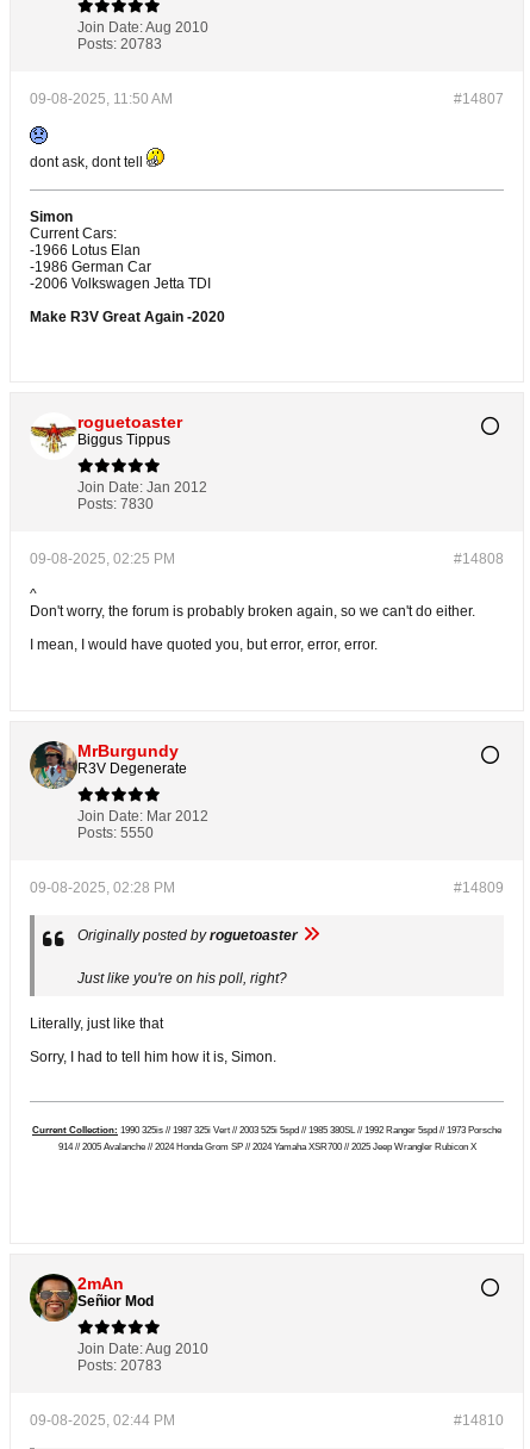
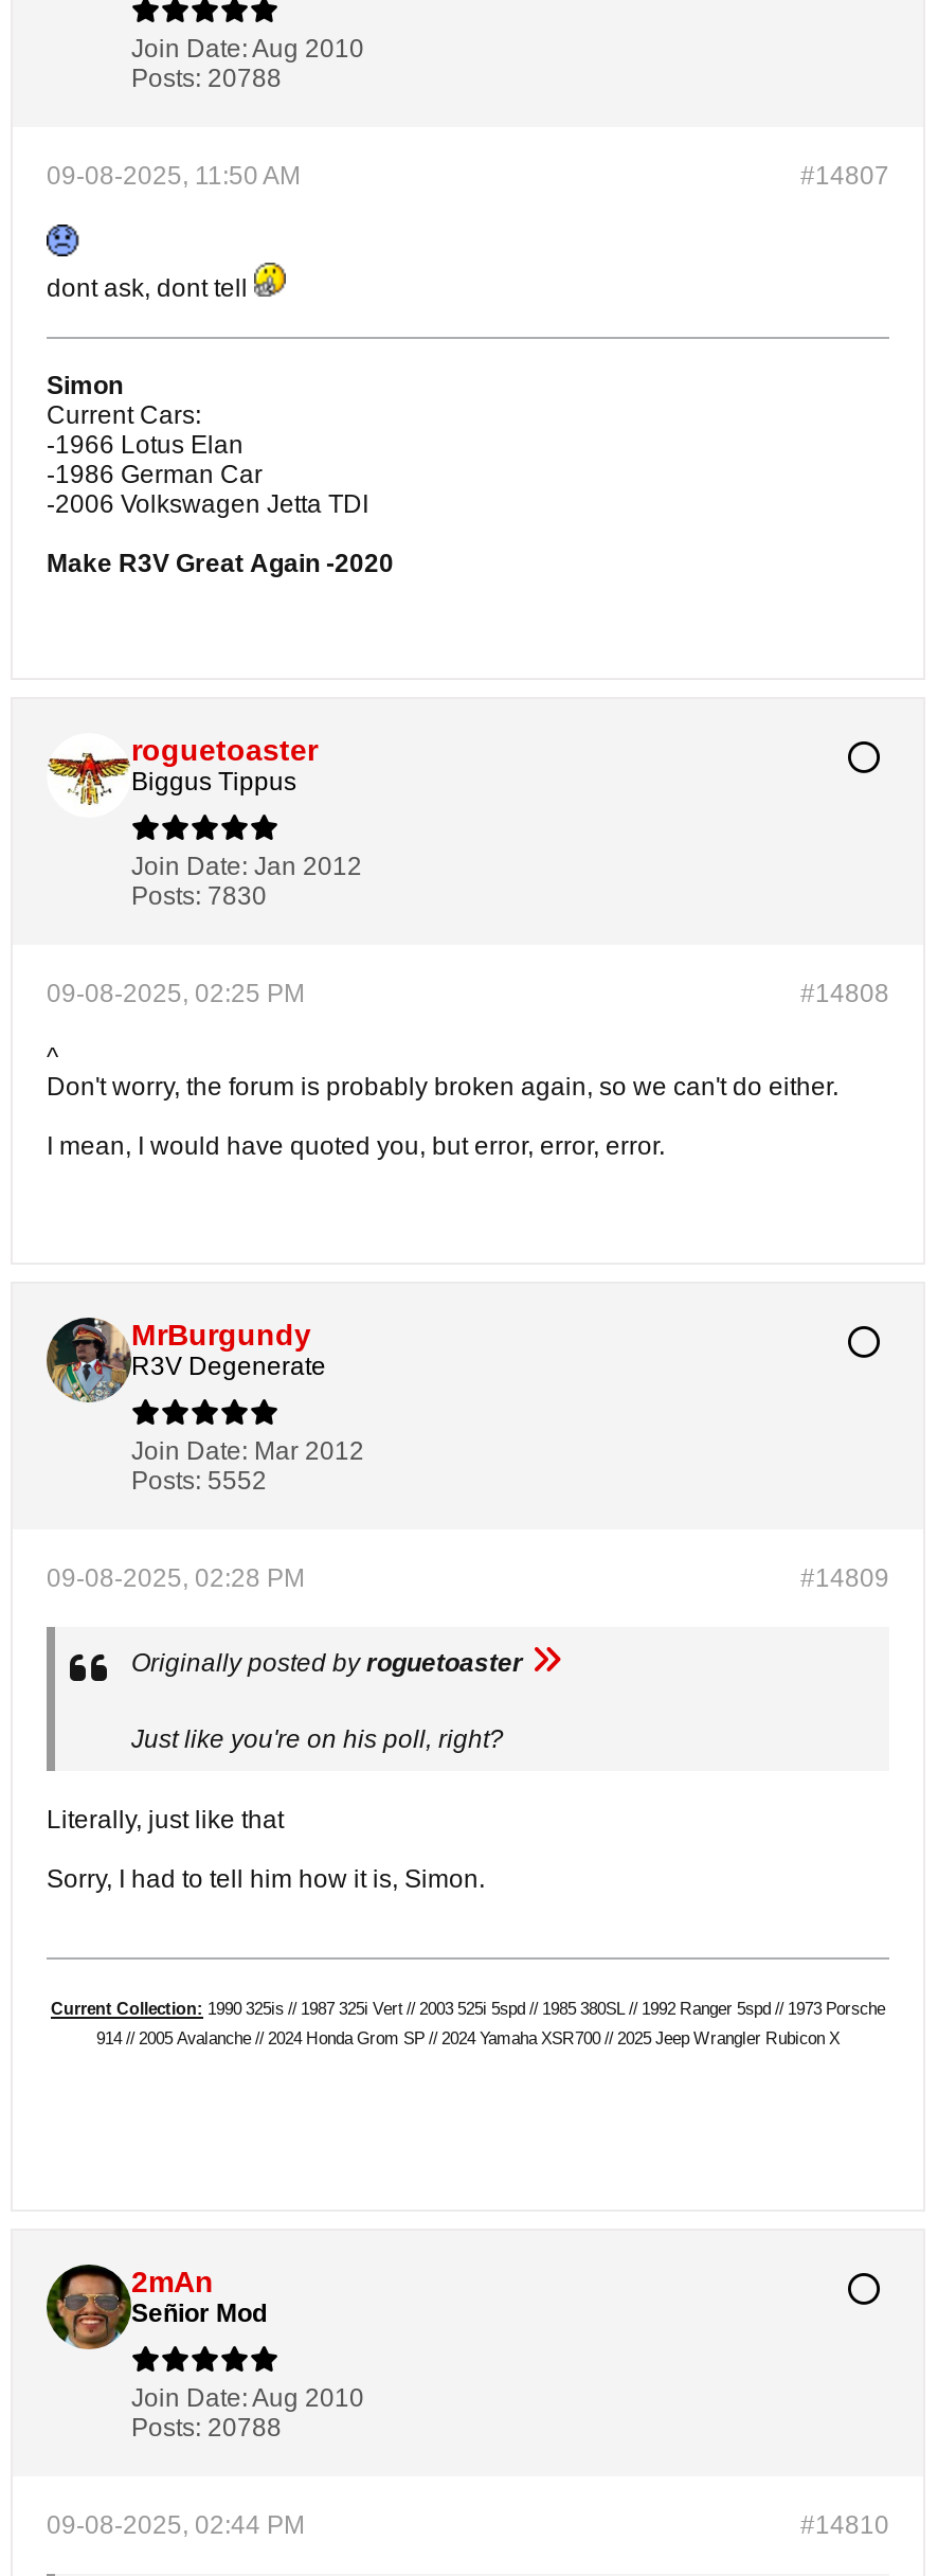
- Posts: 20783
+ Posts: 20788

- Posts: 5550
+ Posts: 5552

- Posts: 20783
+ Posts: 20788
